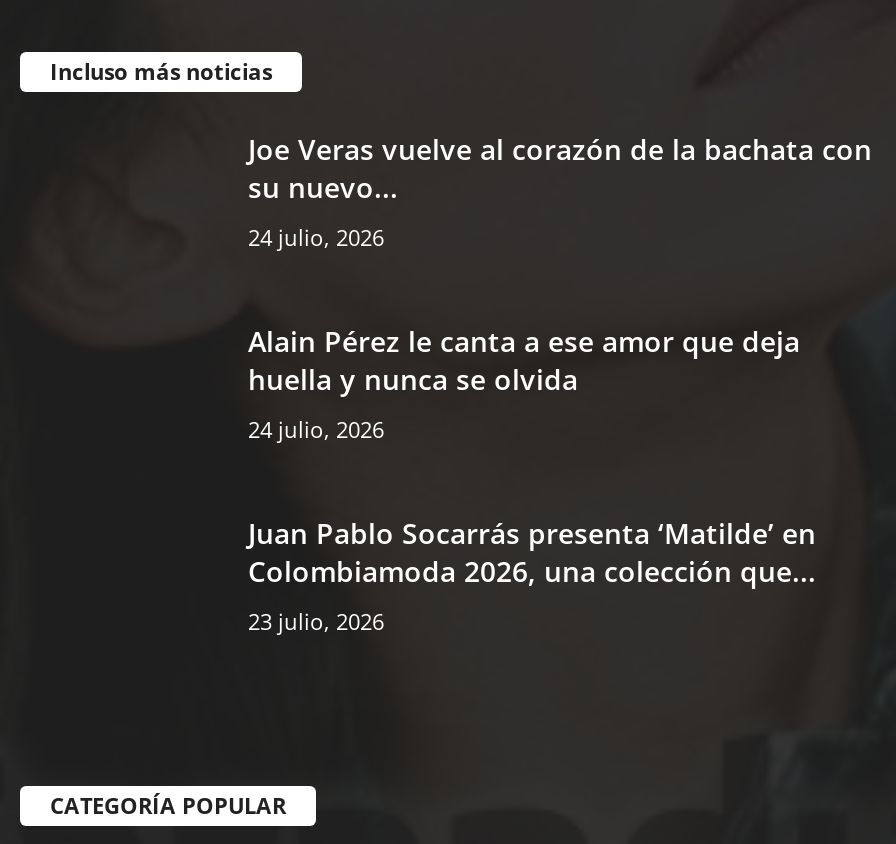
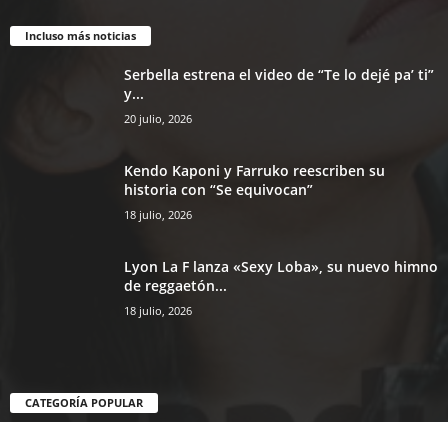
- Joe Veras vuelve al corazón de la bachata con
- su nuevo...
- 24 julio, 2026
+ Serbella estrena el video de “Te lo dejé pa’ ti”
+ y...
+ 20 julio, 2026

- Alain Pérez le canta a ese amor que deja
- huella y nunca se olvida
- 24 julio, 2026
+ Kendo Kaponi y Farruko reescriben su
+ historia con “Se equivocan”
+ 18 julio, 2026

- Juan Pablo Socarrás presenta ‘Matilde’ en
- Colombiamoda 2026, una colección que...
- 23 julio, 2026
+ Lyon La F lanza «Sexy Loba», su nuevo himno
+ de reggaetón...
+ 18 julio, 2026
